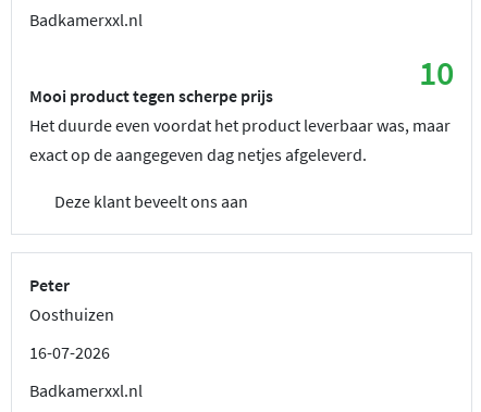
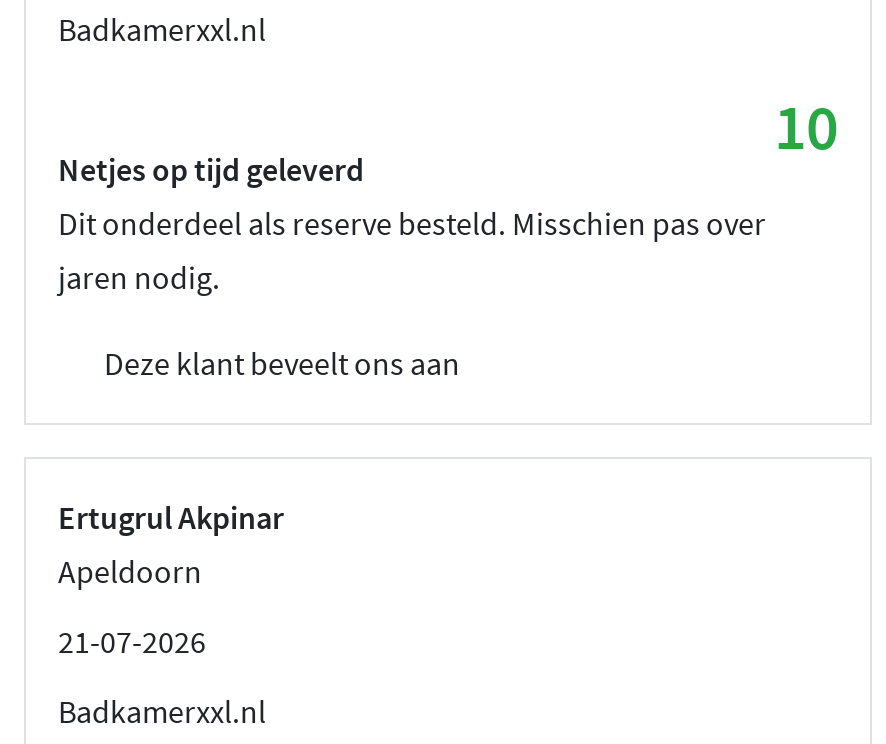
- Mooi product tegen scherpe prijs
- Het duurde even voordat het product leverbaar was, maar
- exact op de aangegeven dag netjes afgeleverd.
+ Netjes op tijd geleverd
+ Dit onderdeel als reserve besteld. Misschien pas over
+ jaren nodig.

- Peter
- Oosthuizen
+ Ertugrul Akpinar
+ Apeldoorn

- 16-07-2026
+ 21-07-2026
